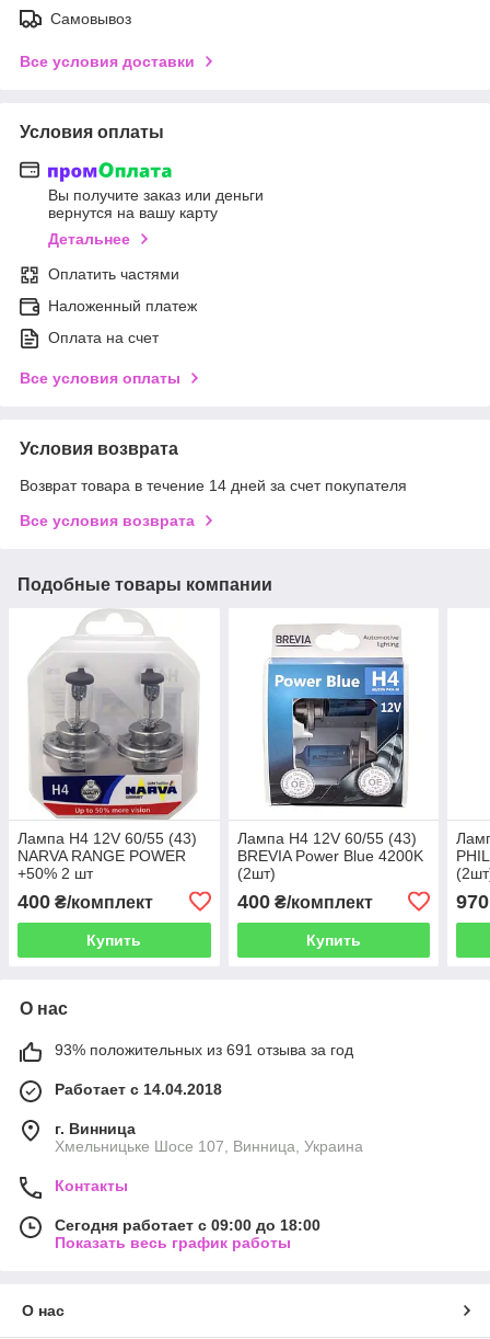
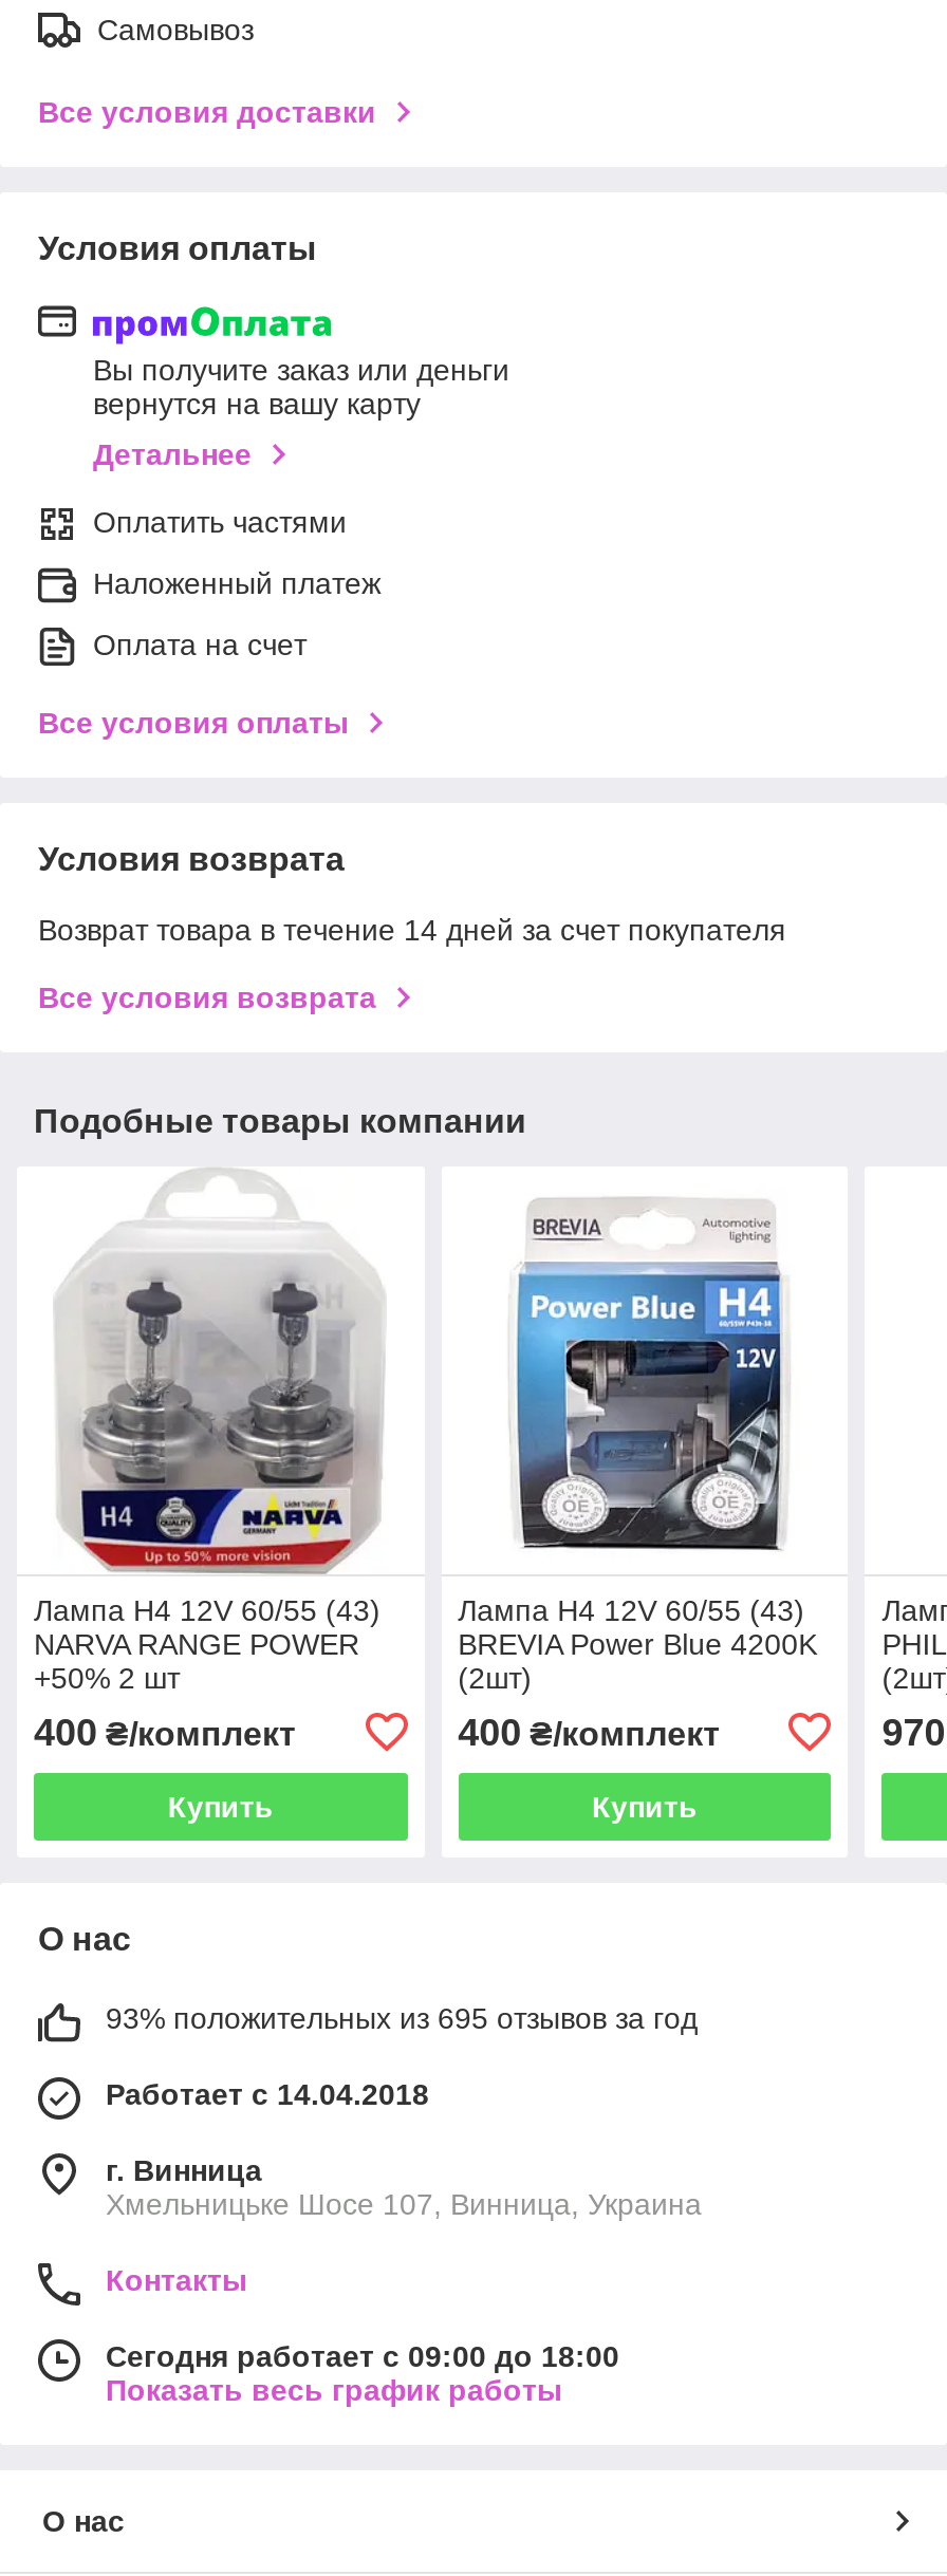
- 93% положительных из 691 отзыва за год
+ 93% положительных из 695 отзывов за год
